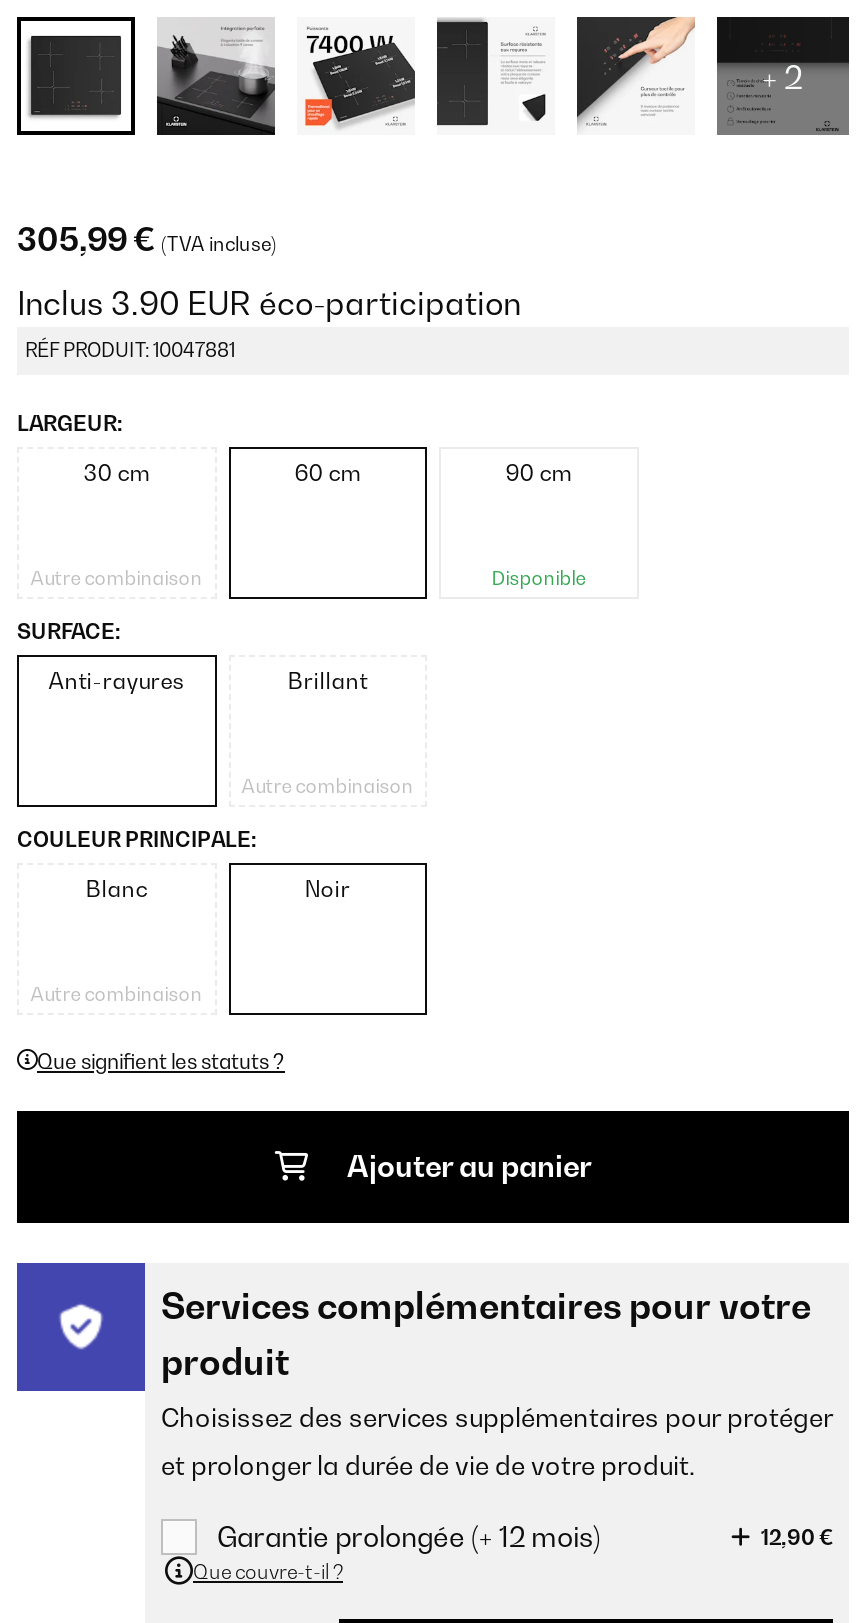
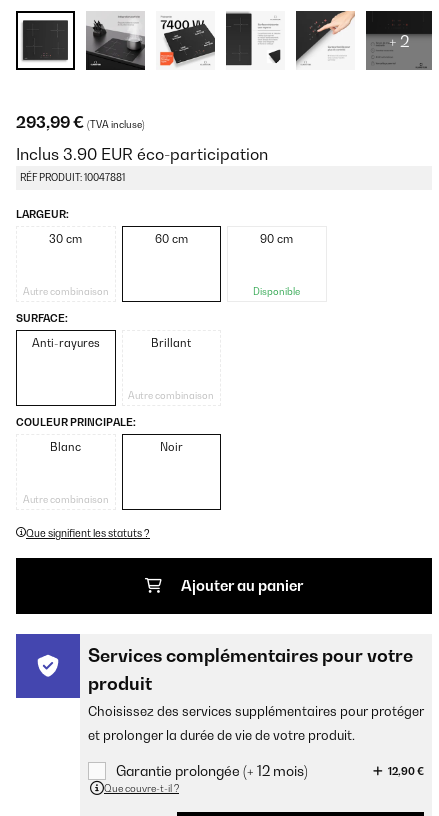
- 305,99 €(TVA incluse)
+ 293,99 €(TVA incluse)
